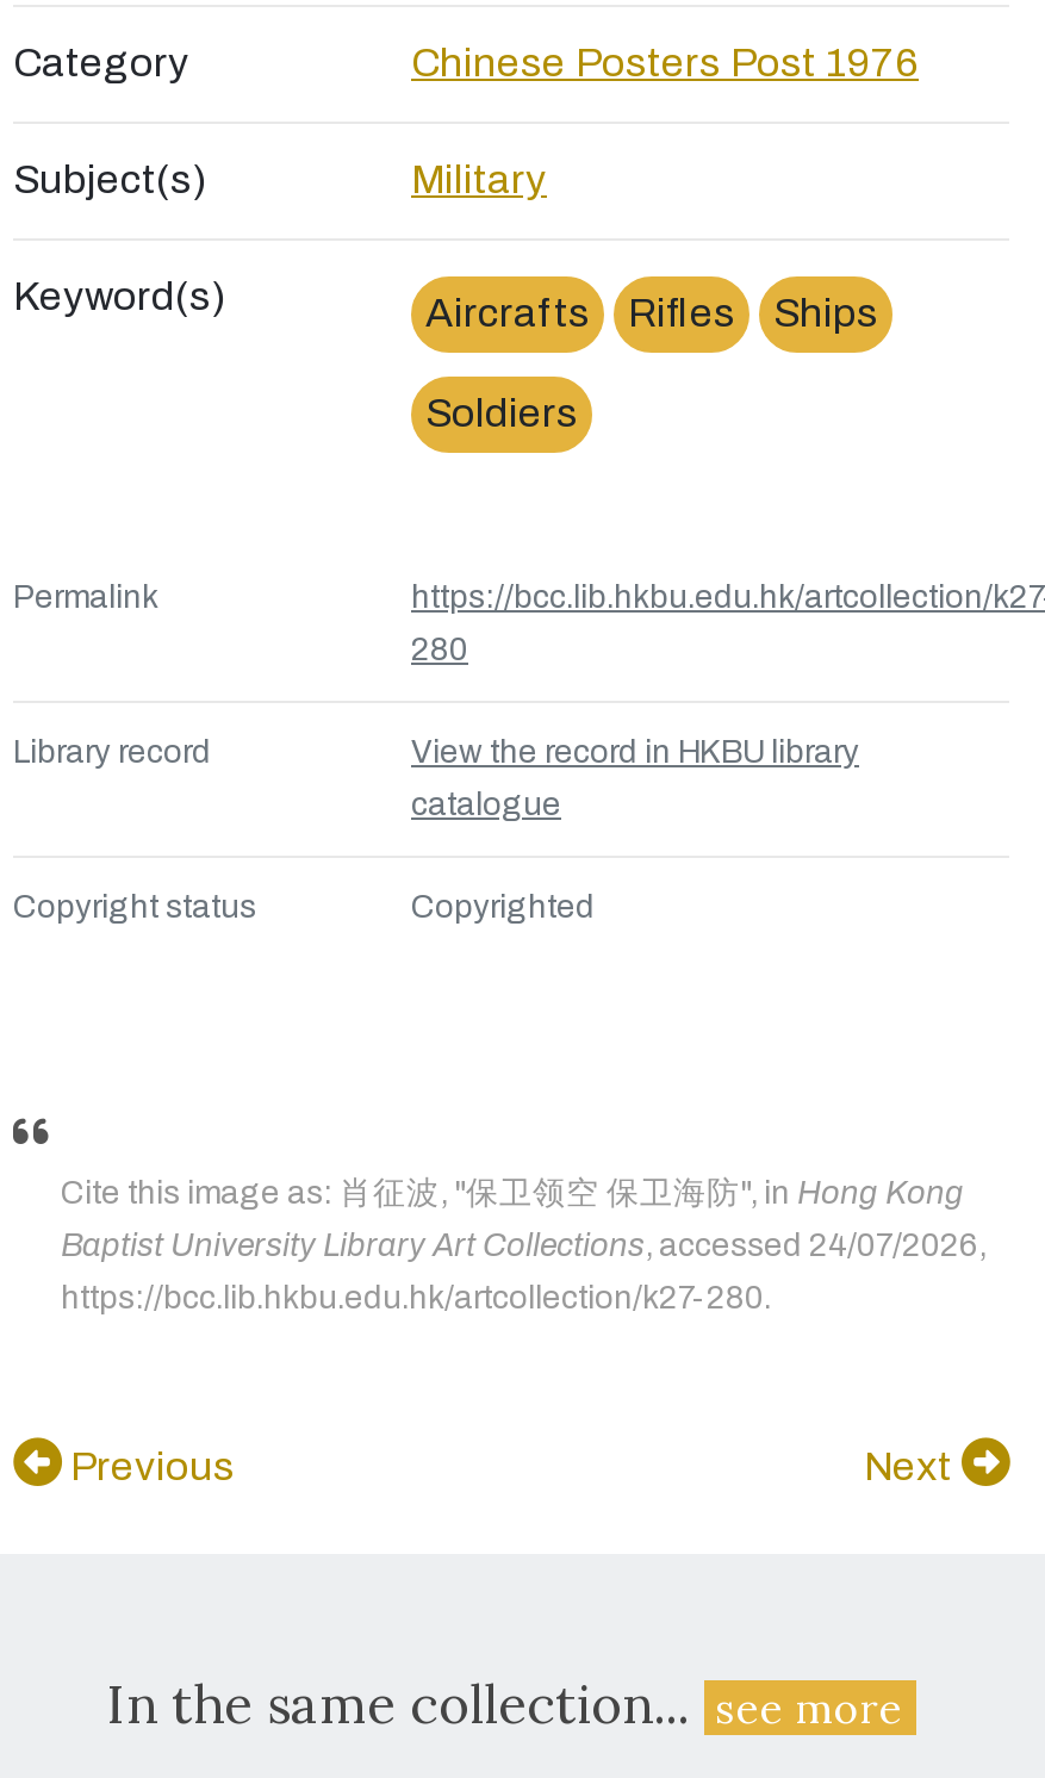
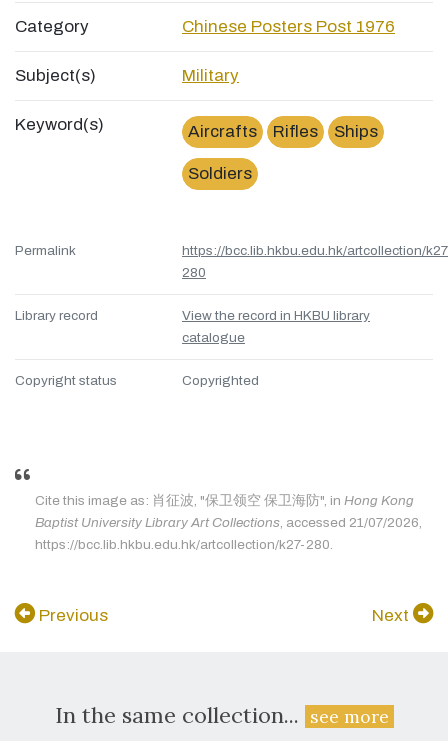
- Baptist University Library Art Collections, accessed 24/07/2026,
+ Baptist University Library Art Collections, accessed 21/07/2026,
